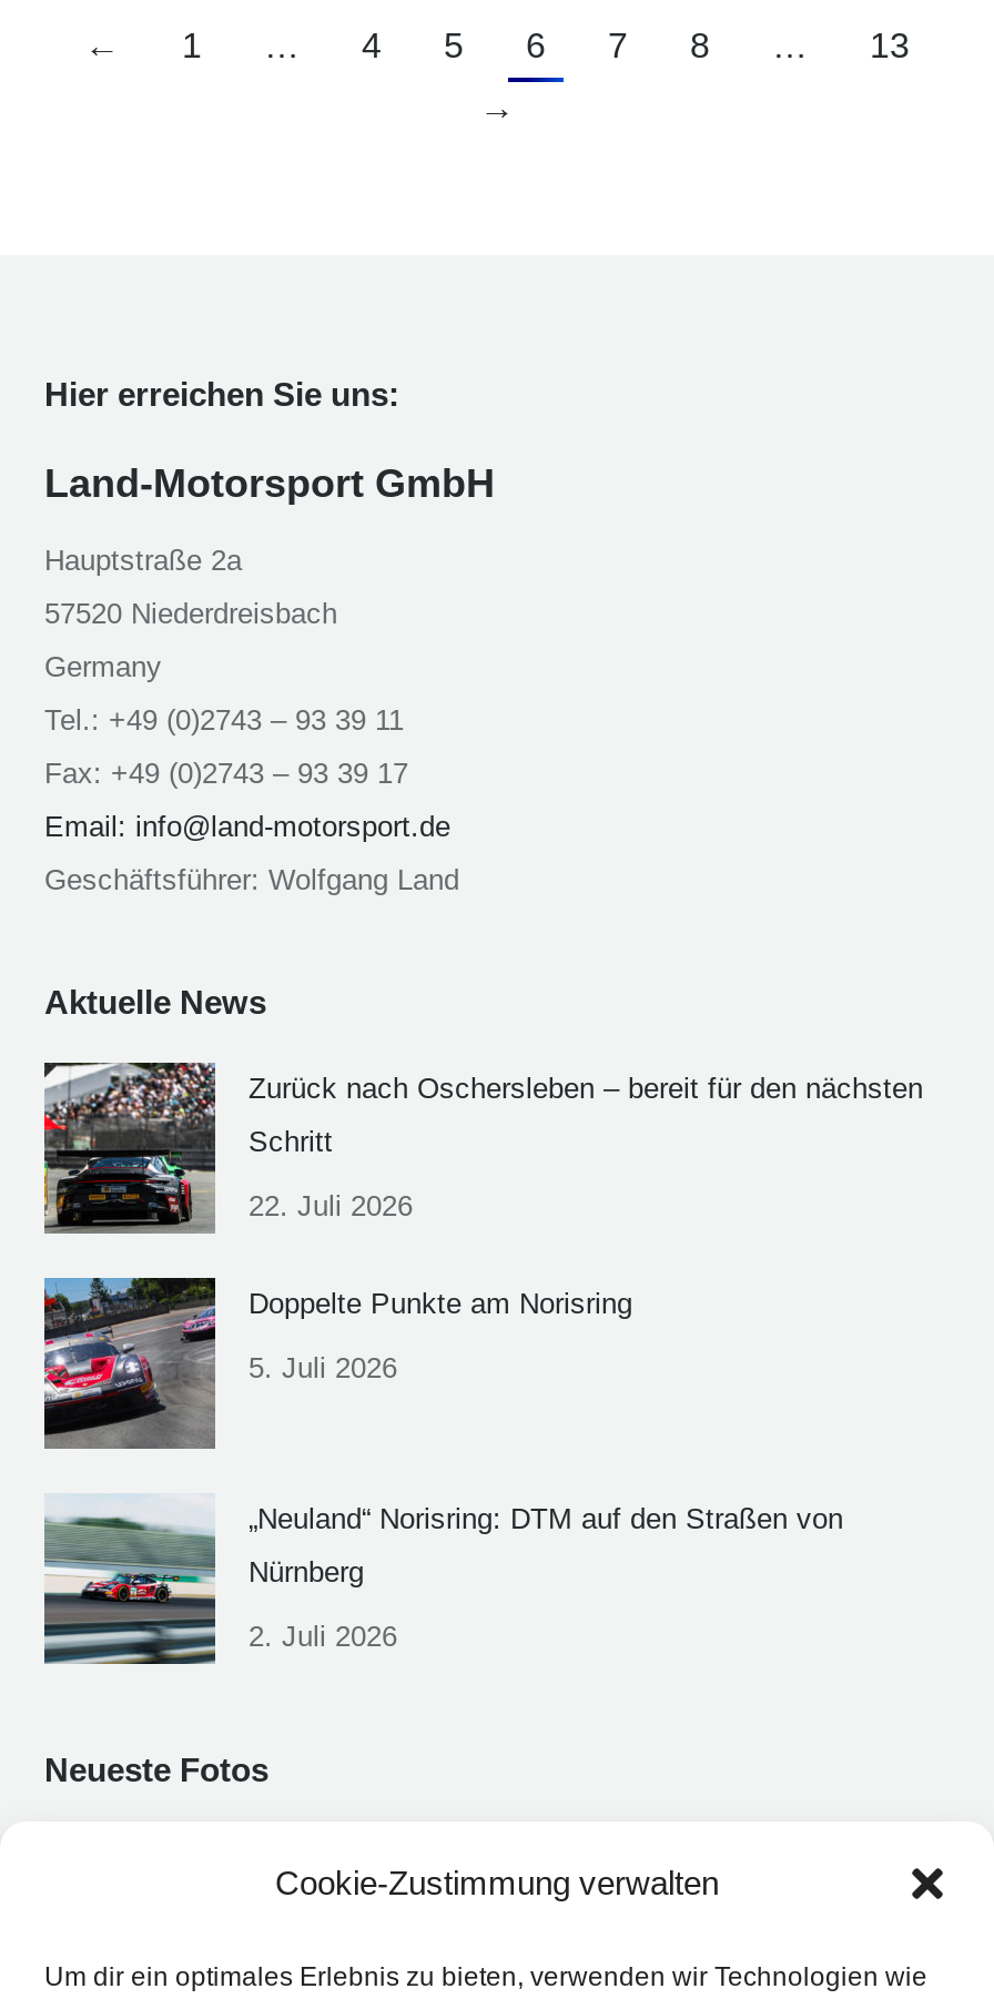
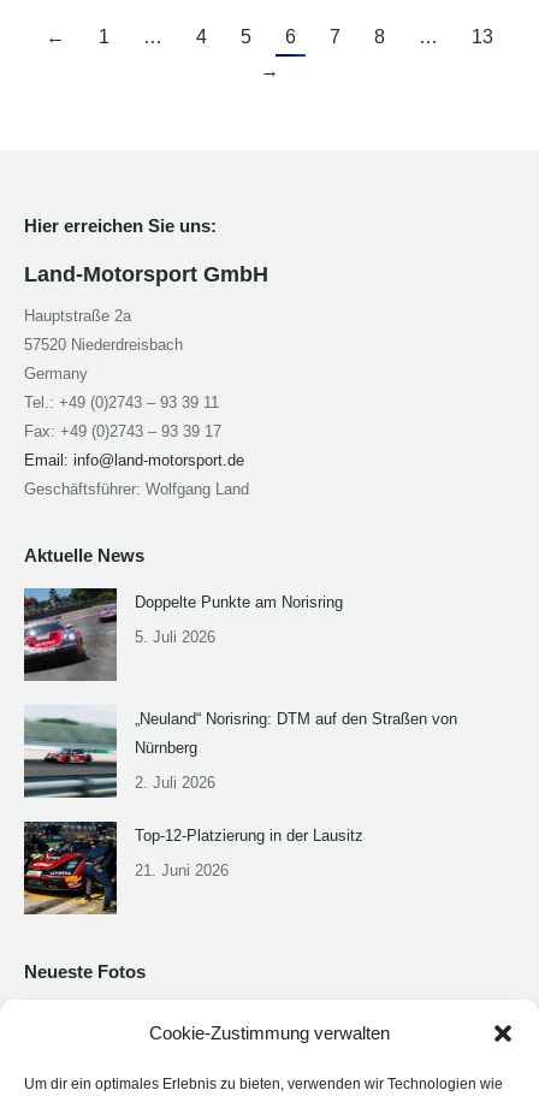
- [image]
- Zurück nach Oschersleben – bereit für den nächsten
- Schritt
- 22. Juli 2026

moved up: [image] | Doppelte Punkte am Norisring | 5. Juli 2026 | „Neuland“ Norisring: DTM auf den Straßen von | Nürnberg | 2. Juli 2026

+ [image]
+ Top-12-Platzierung in der Lausitz
+ 21. Juni 2026
